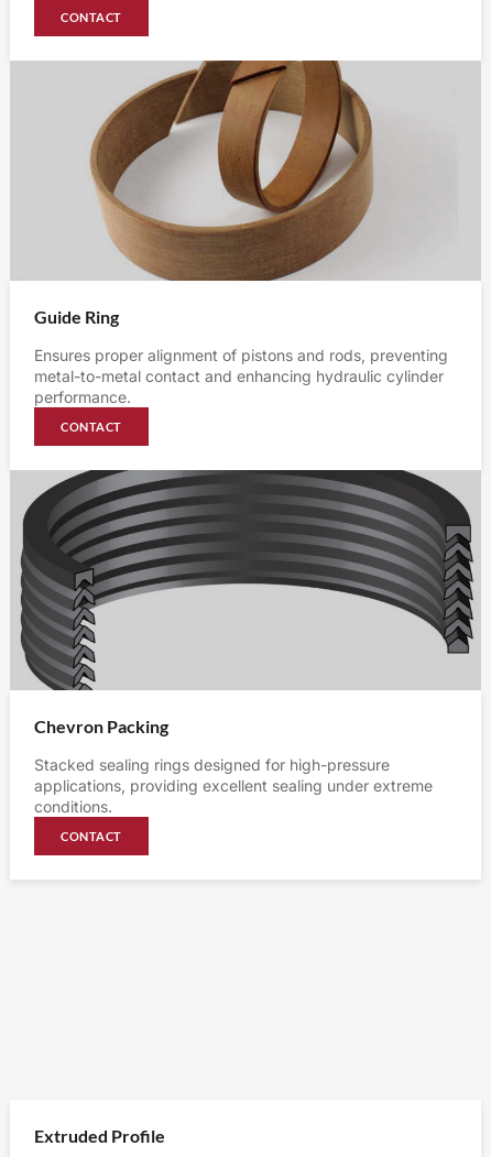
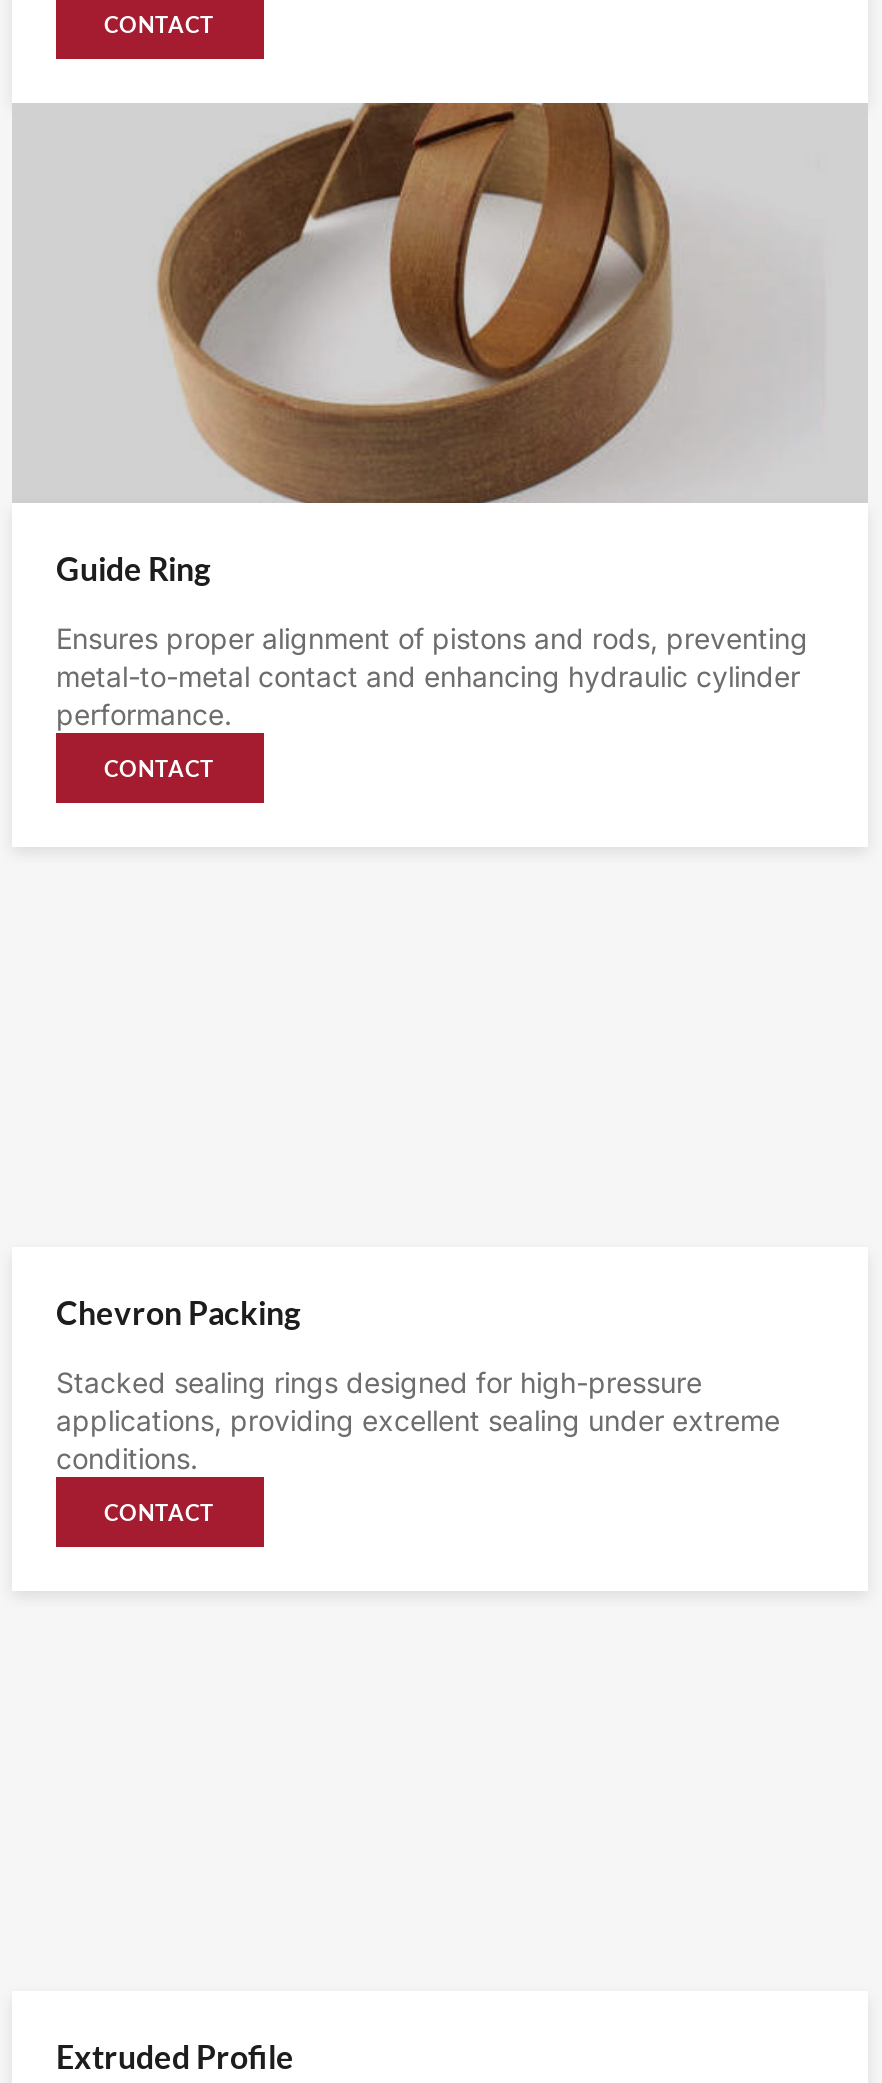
- [image]
